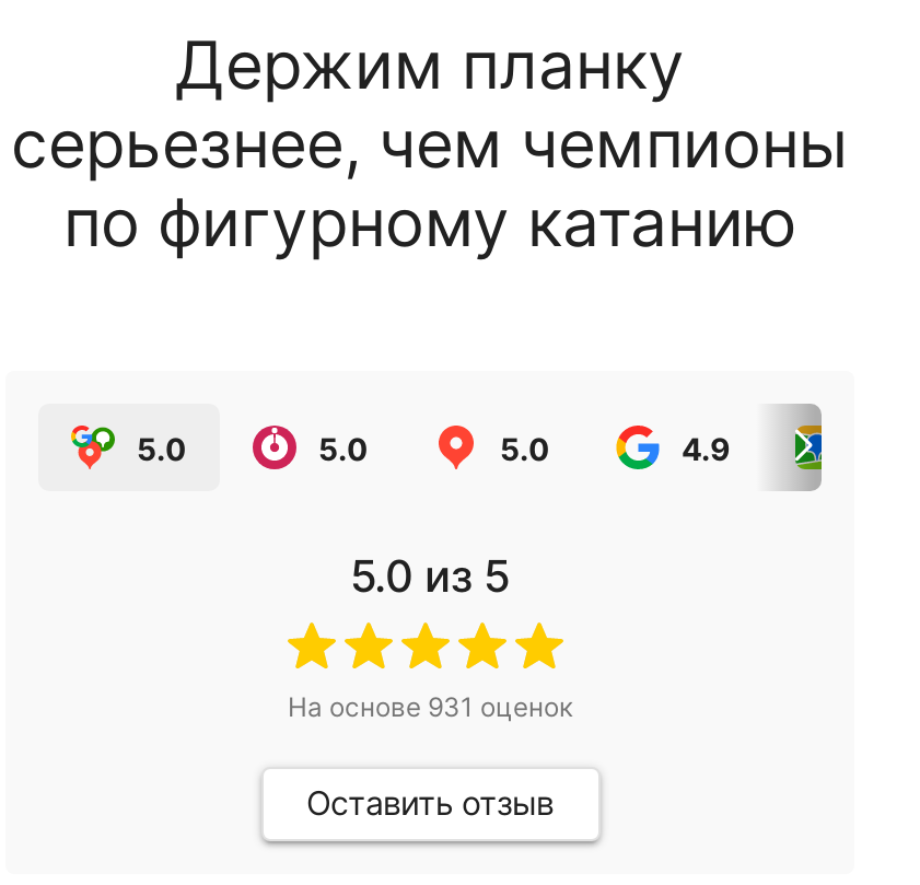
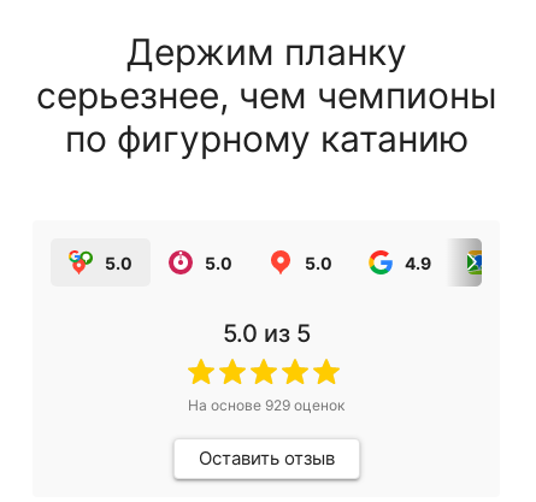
- На основе 931 оценок
+ На основе 929 оценок
